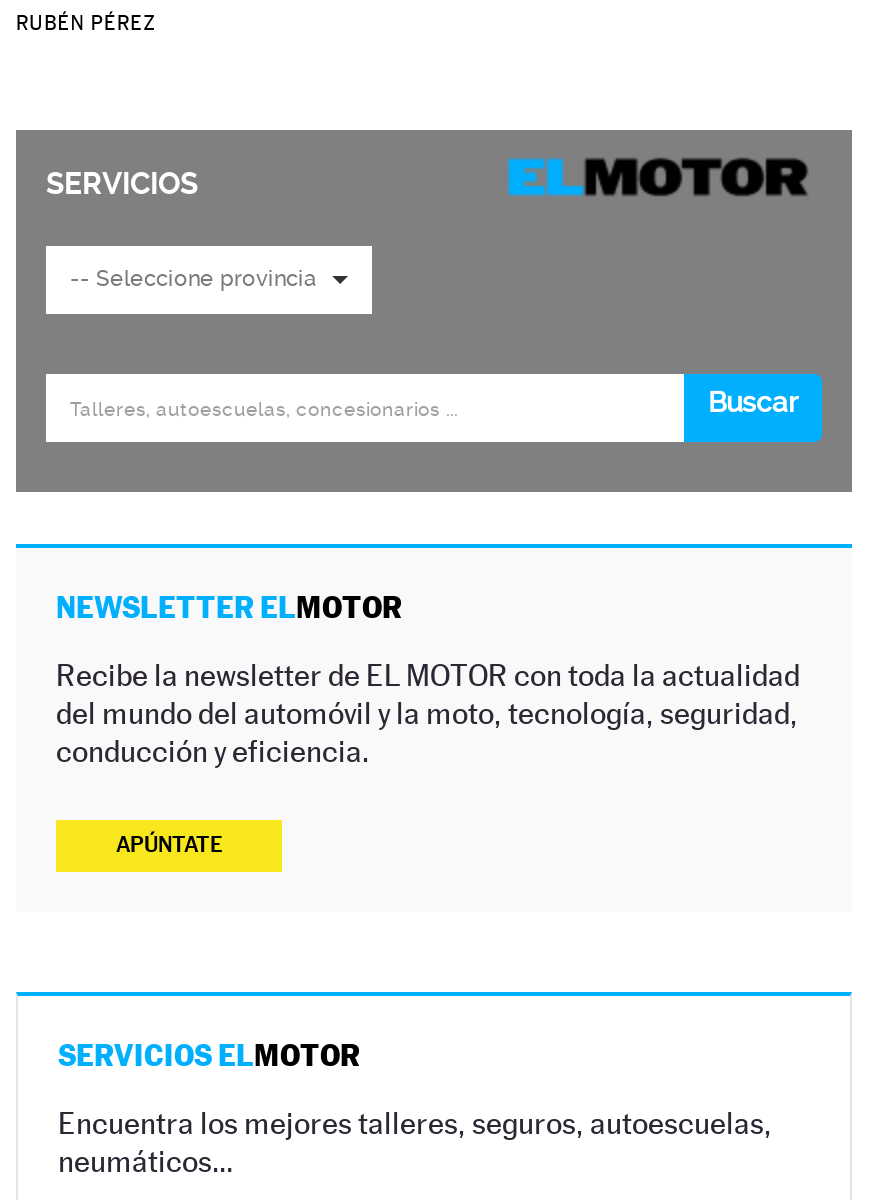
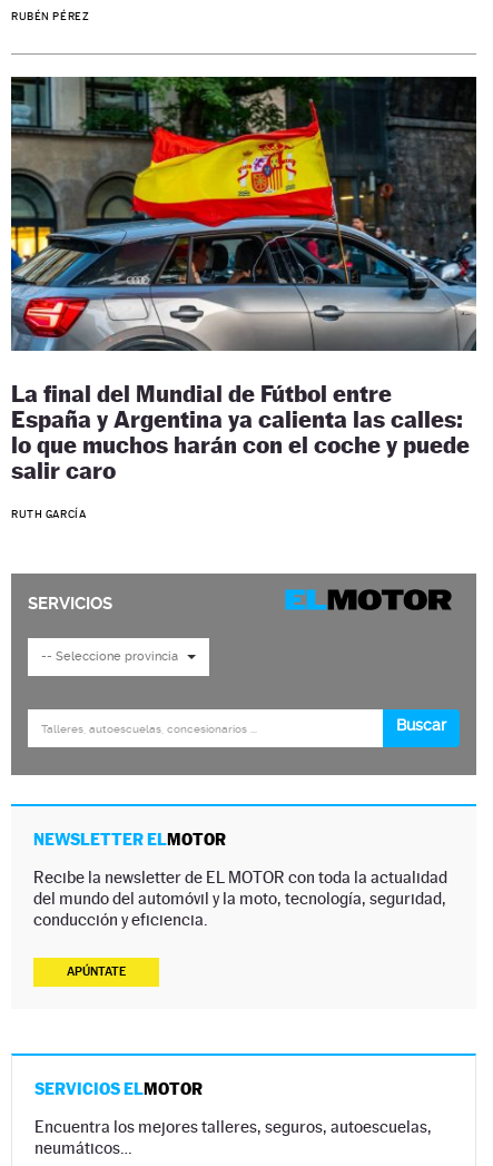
+ [image]
+ La final del Mundial de Fútbol entre
+ España y Argentina ya calienta las calles:
+ lo que muchos harán con el coche y puede
+ salir caro
+ RUTH GARCÍA
